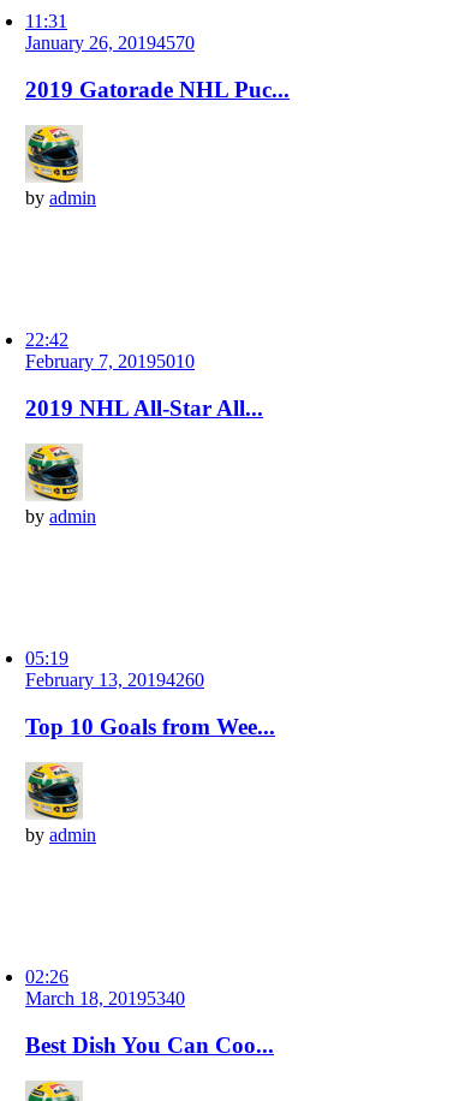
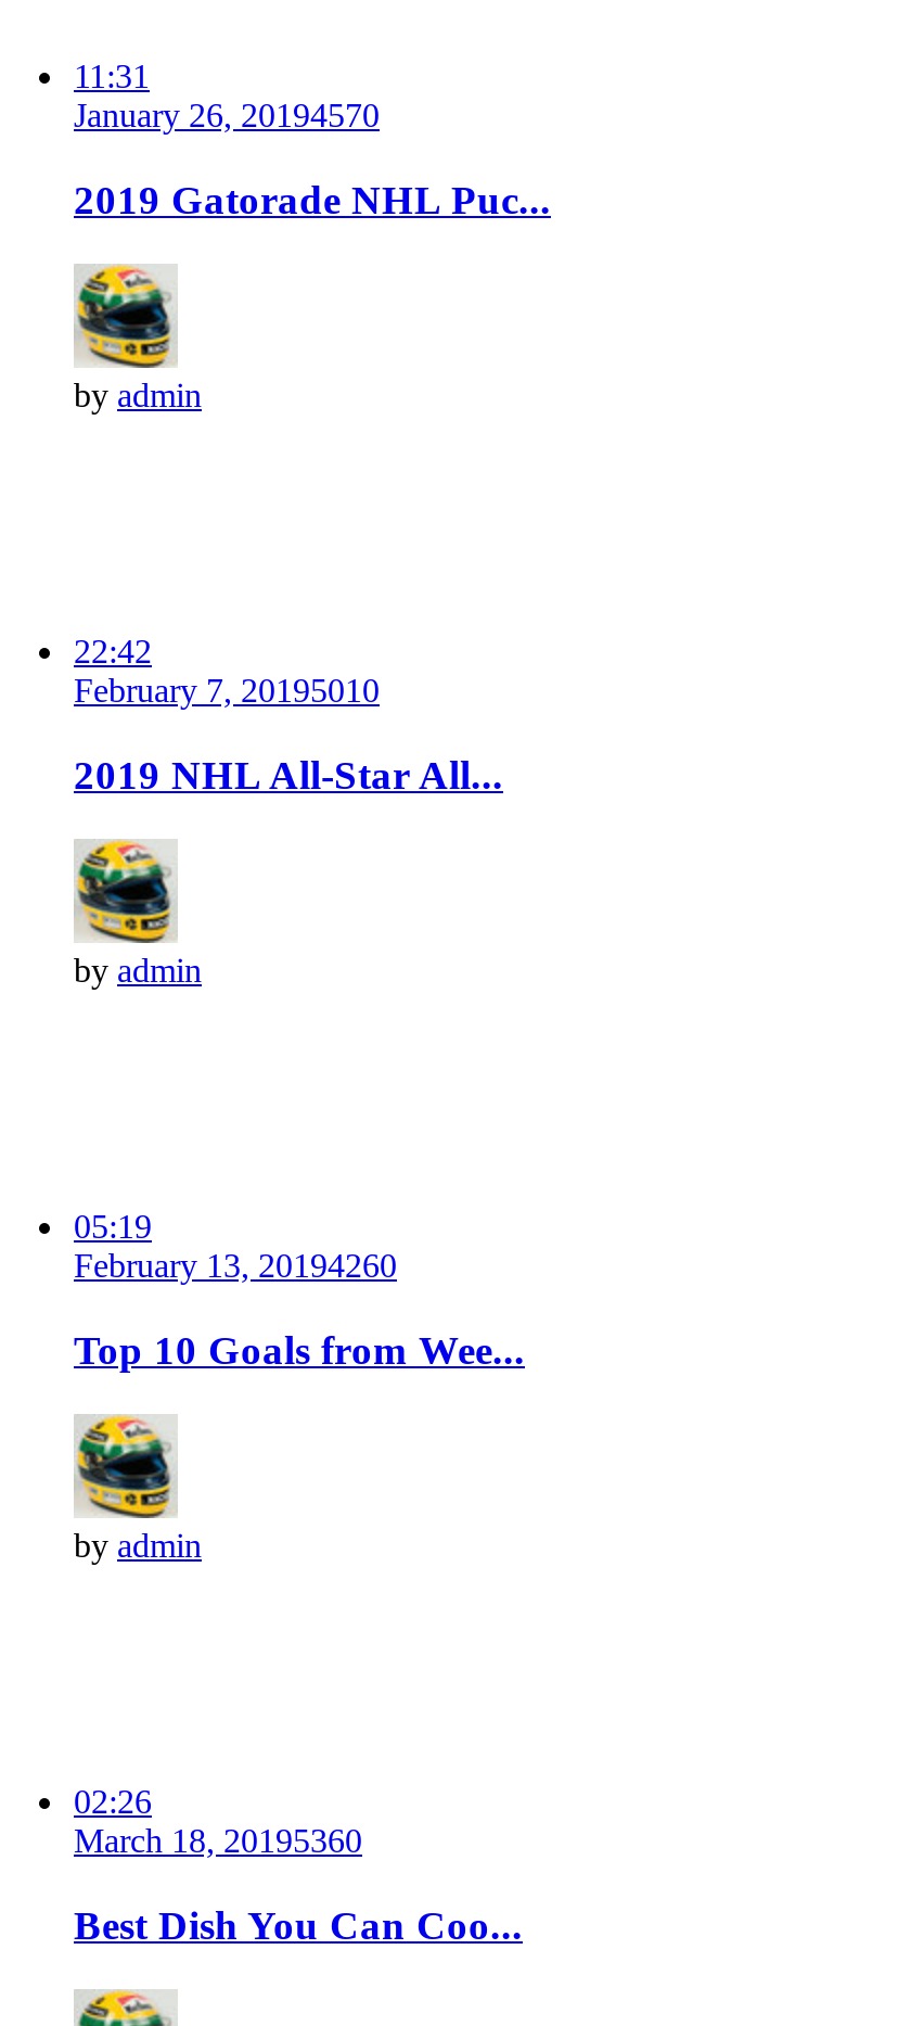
- March 18, 20195340
+ March 18, 20195360
